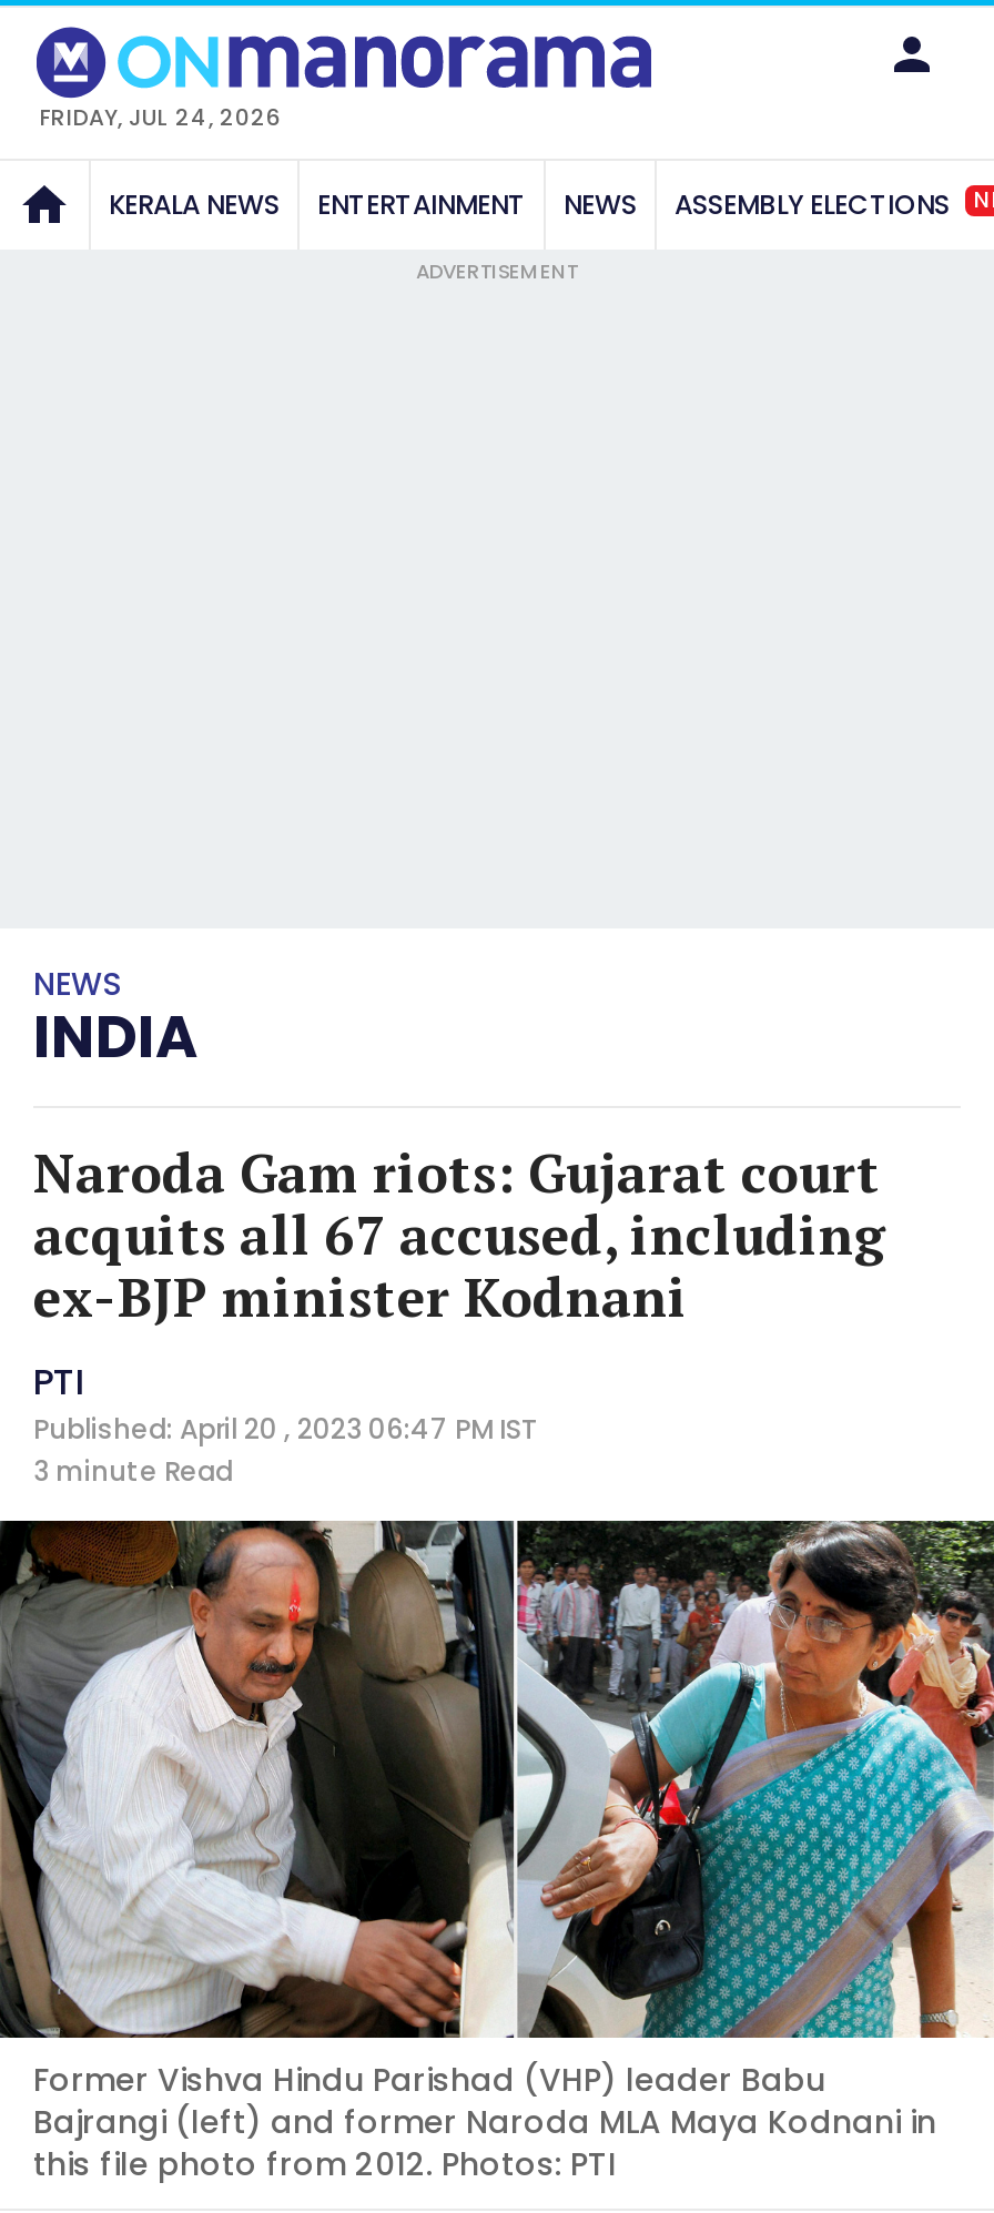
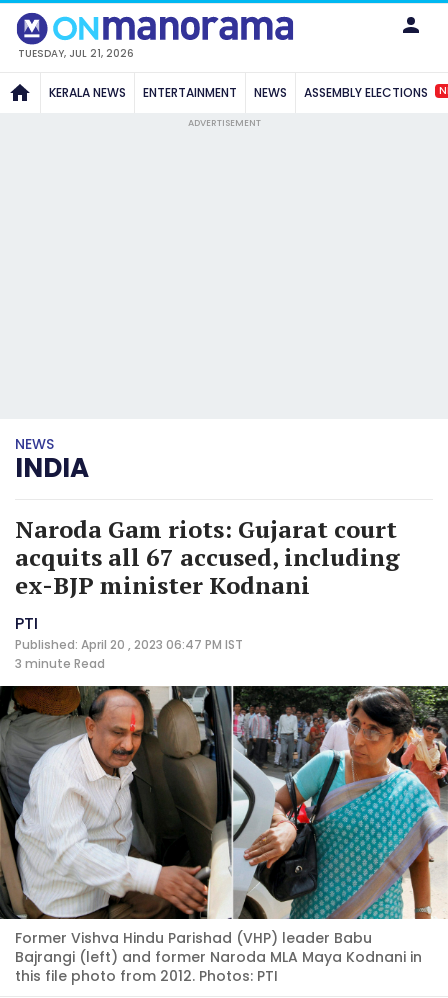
- FRIDAY, JUL 24, 2026
+ TUESDAY, JUL 21, 2026
